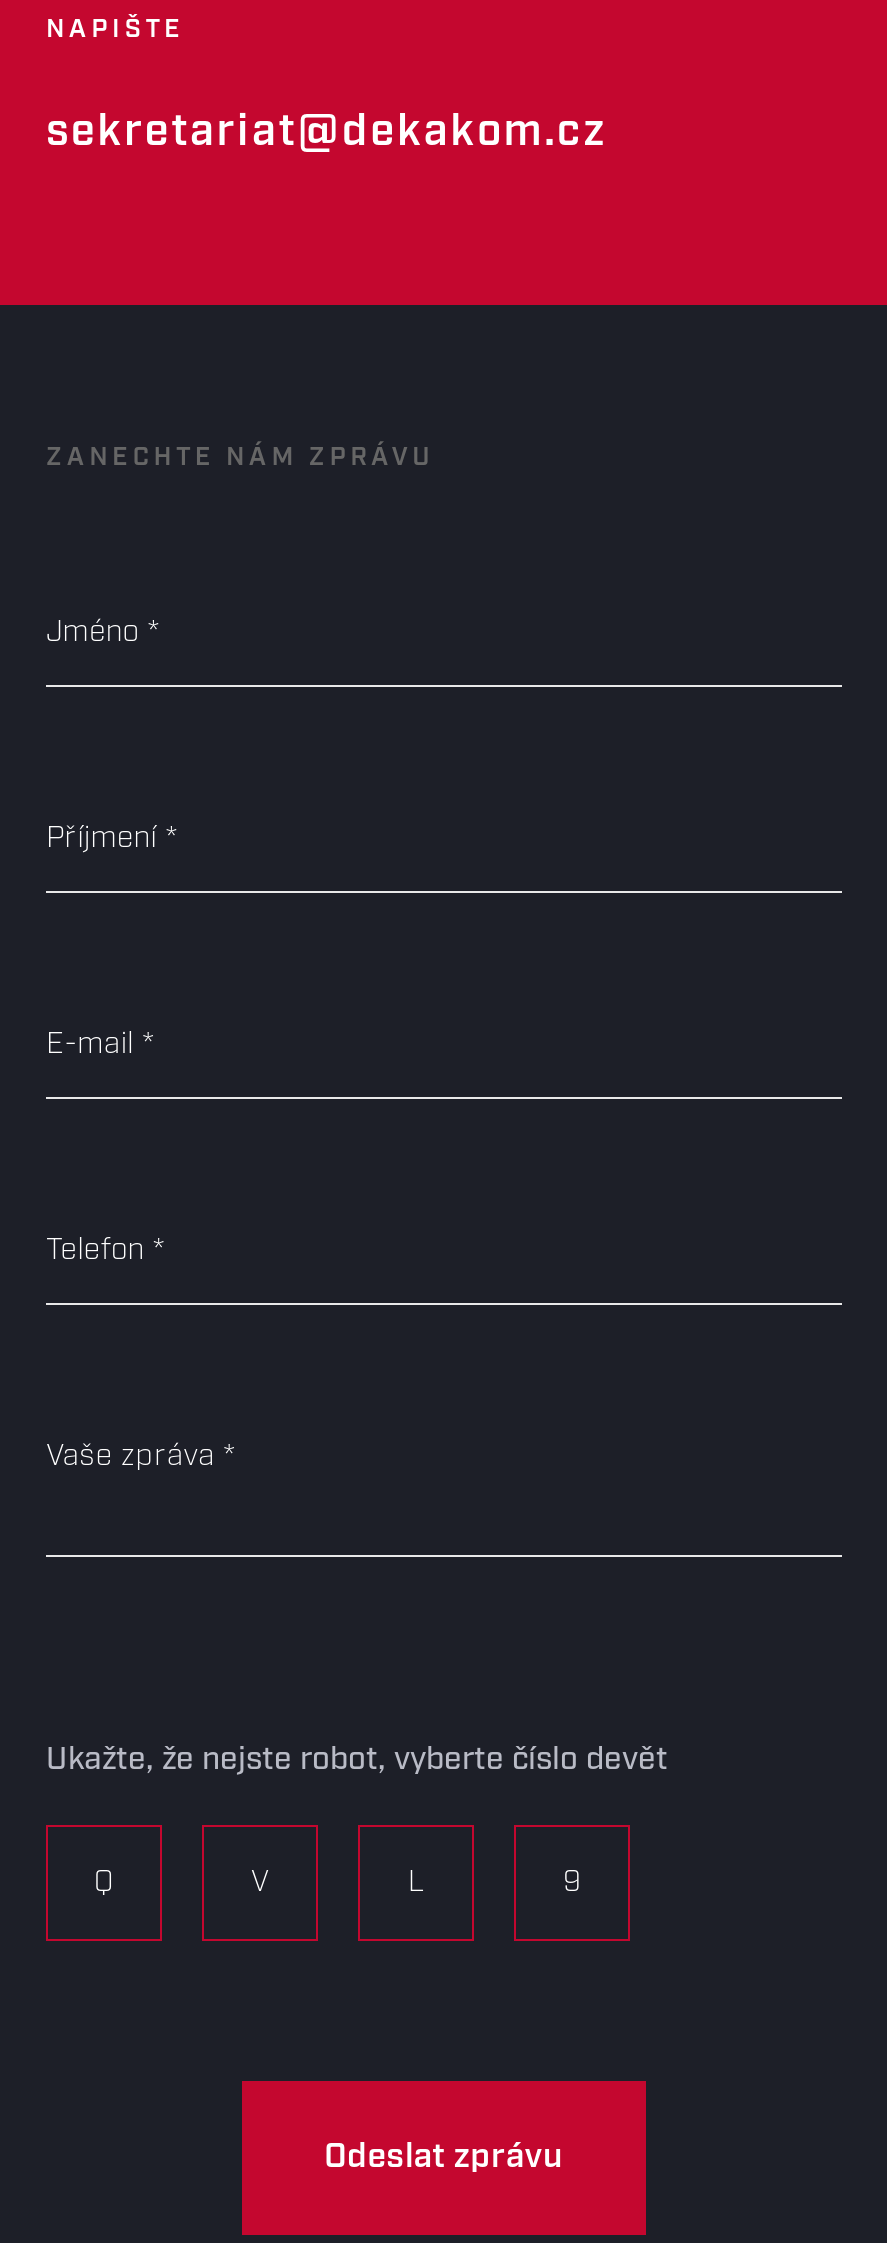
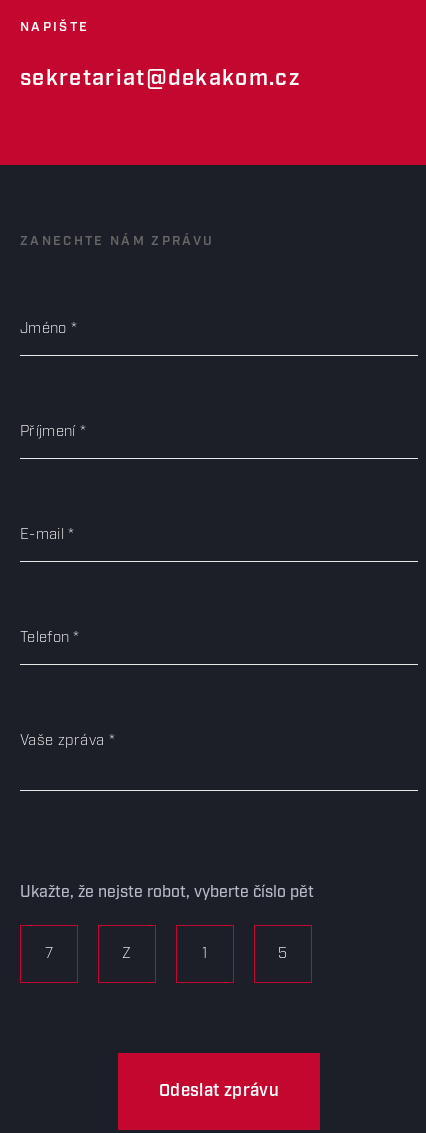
- Ukažte, že nejste robot, vyberte číslo devět
+ Ukažte, že nejste robot, vyberte číslo pět

- Q
- V
- L
- 9
+ 7
+ Z
+ 1
+ 5
